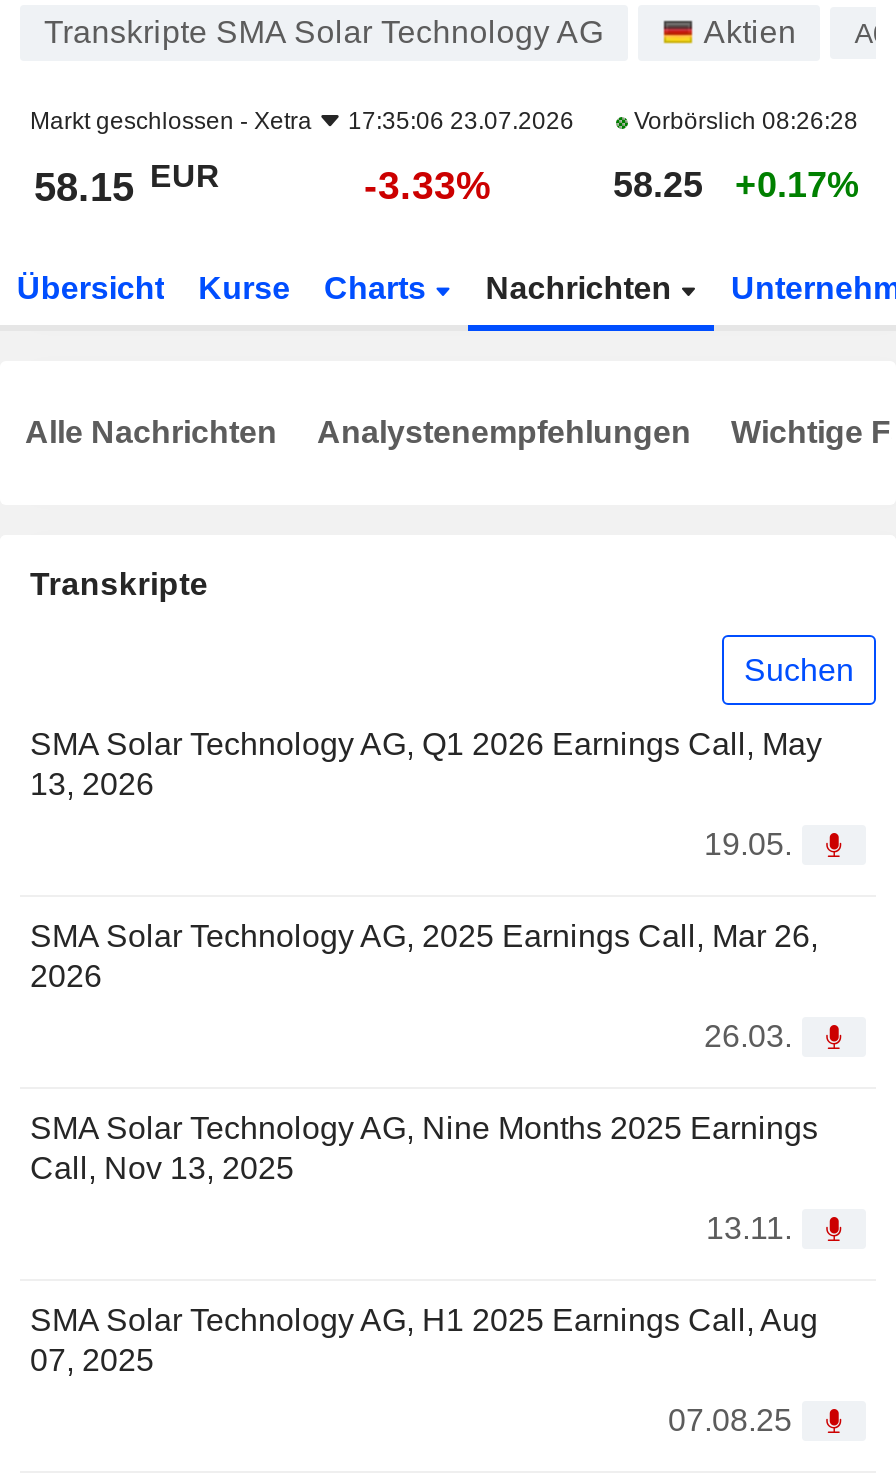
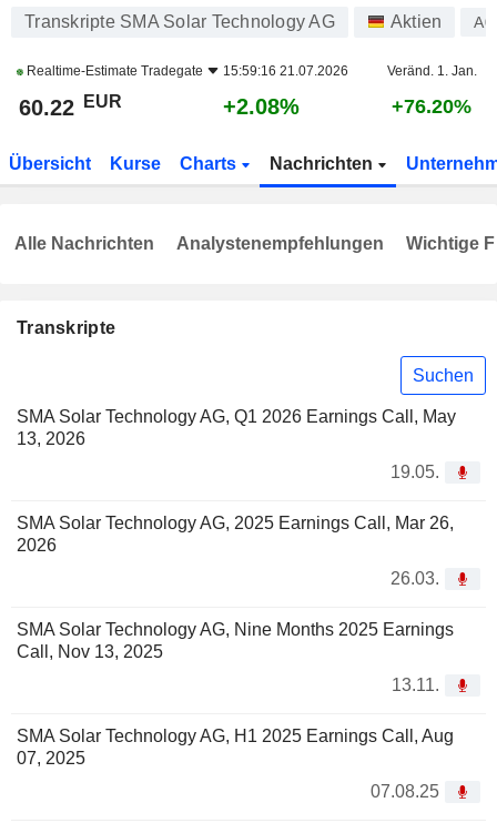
- Markt geschlossen - Xetra
- 17:35:06 23.07.2026
- Vorbörslich 08:26:28
+ Realtime-Estimate Tradegate
+ 15:59:16 21.07.2026
+ Veränd. 1. Jan.

- 58.15 EUR
- -3.33%
- 58.25
- +0.17%
+ 60.22 EUR
+ +2.08%
+ +76.20%
